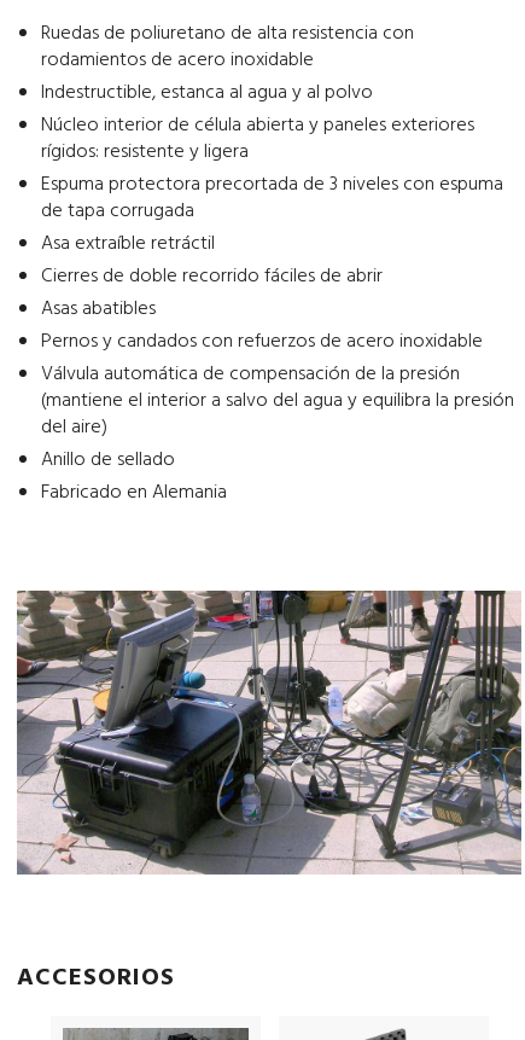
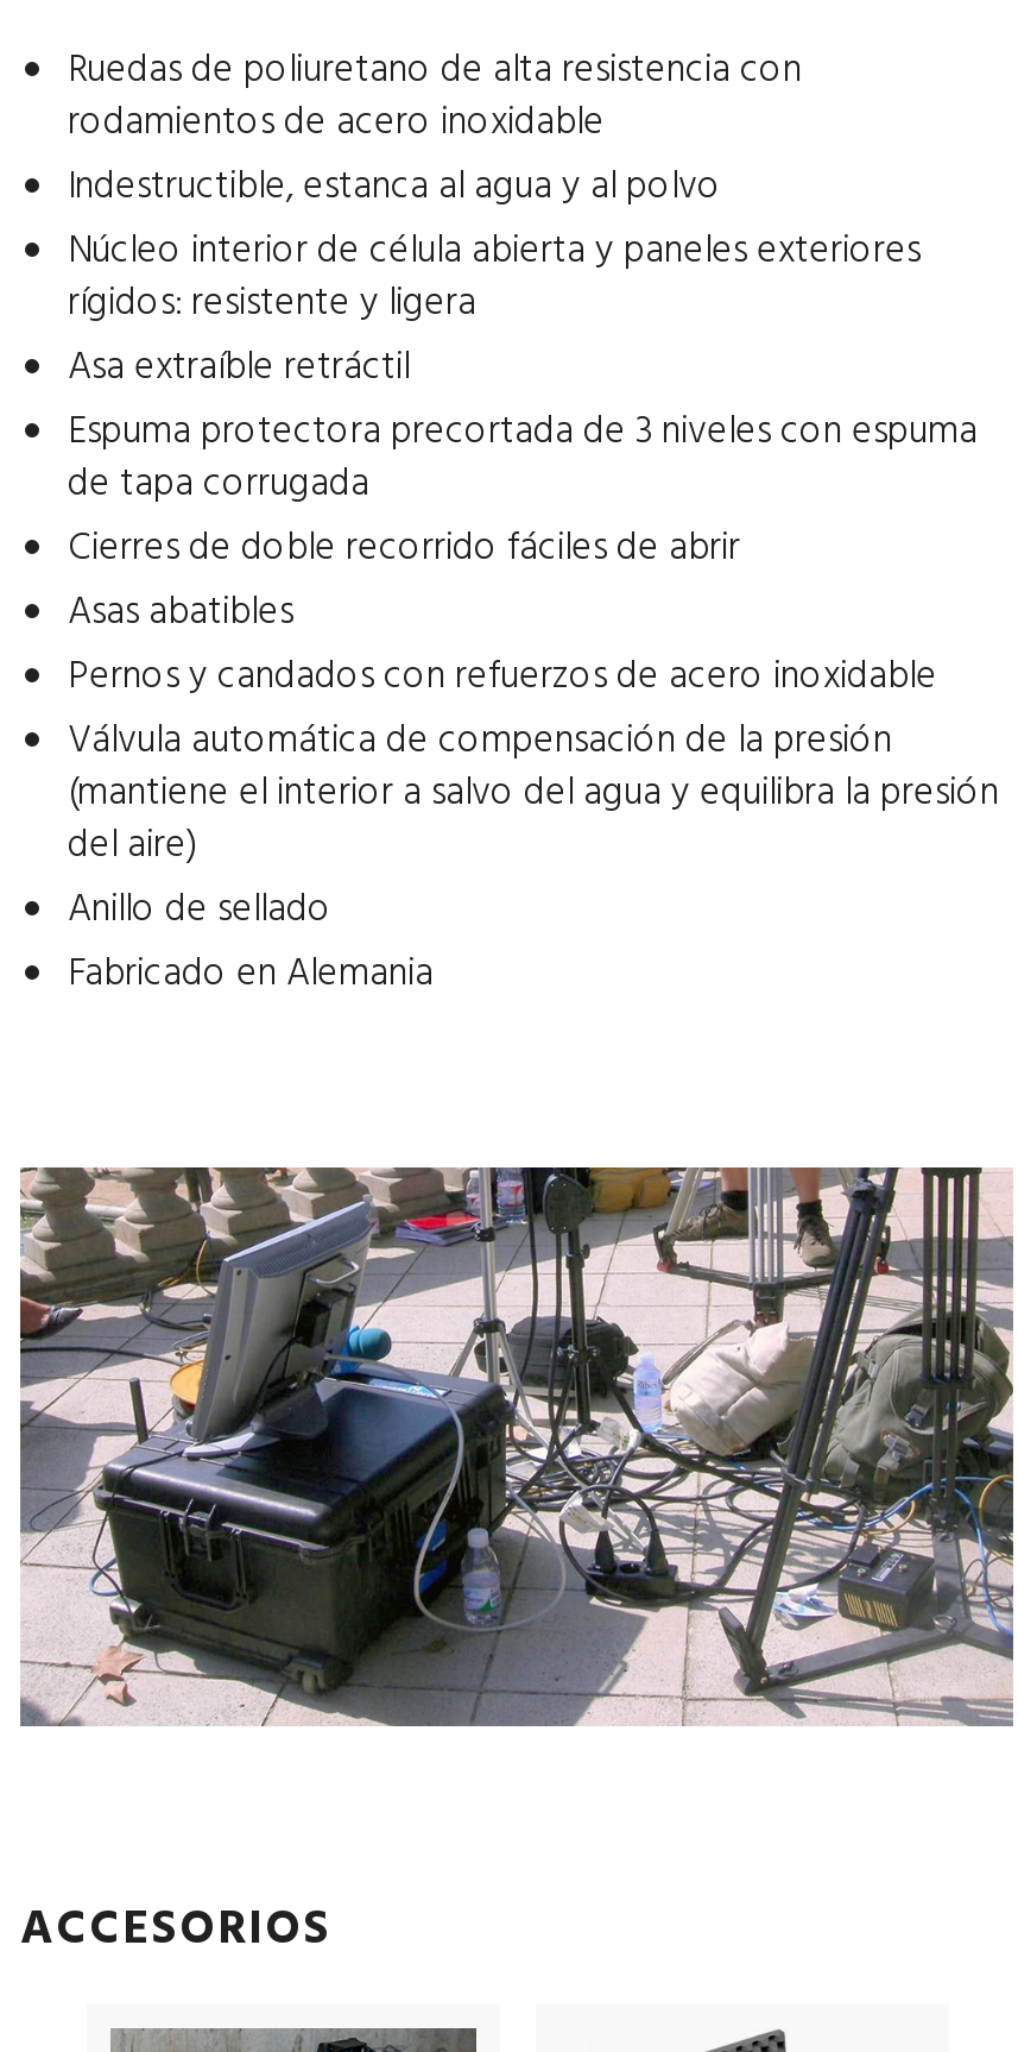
moved down: Espuma protectora precortada de 3 niveles con espuma | de tapa corrugada

moved up: Asa extraíble retráctil
